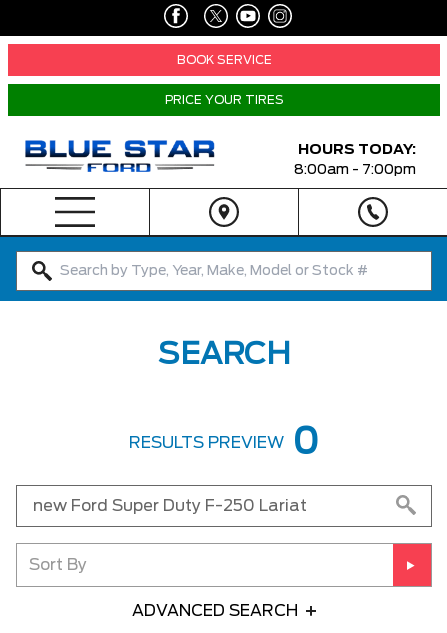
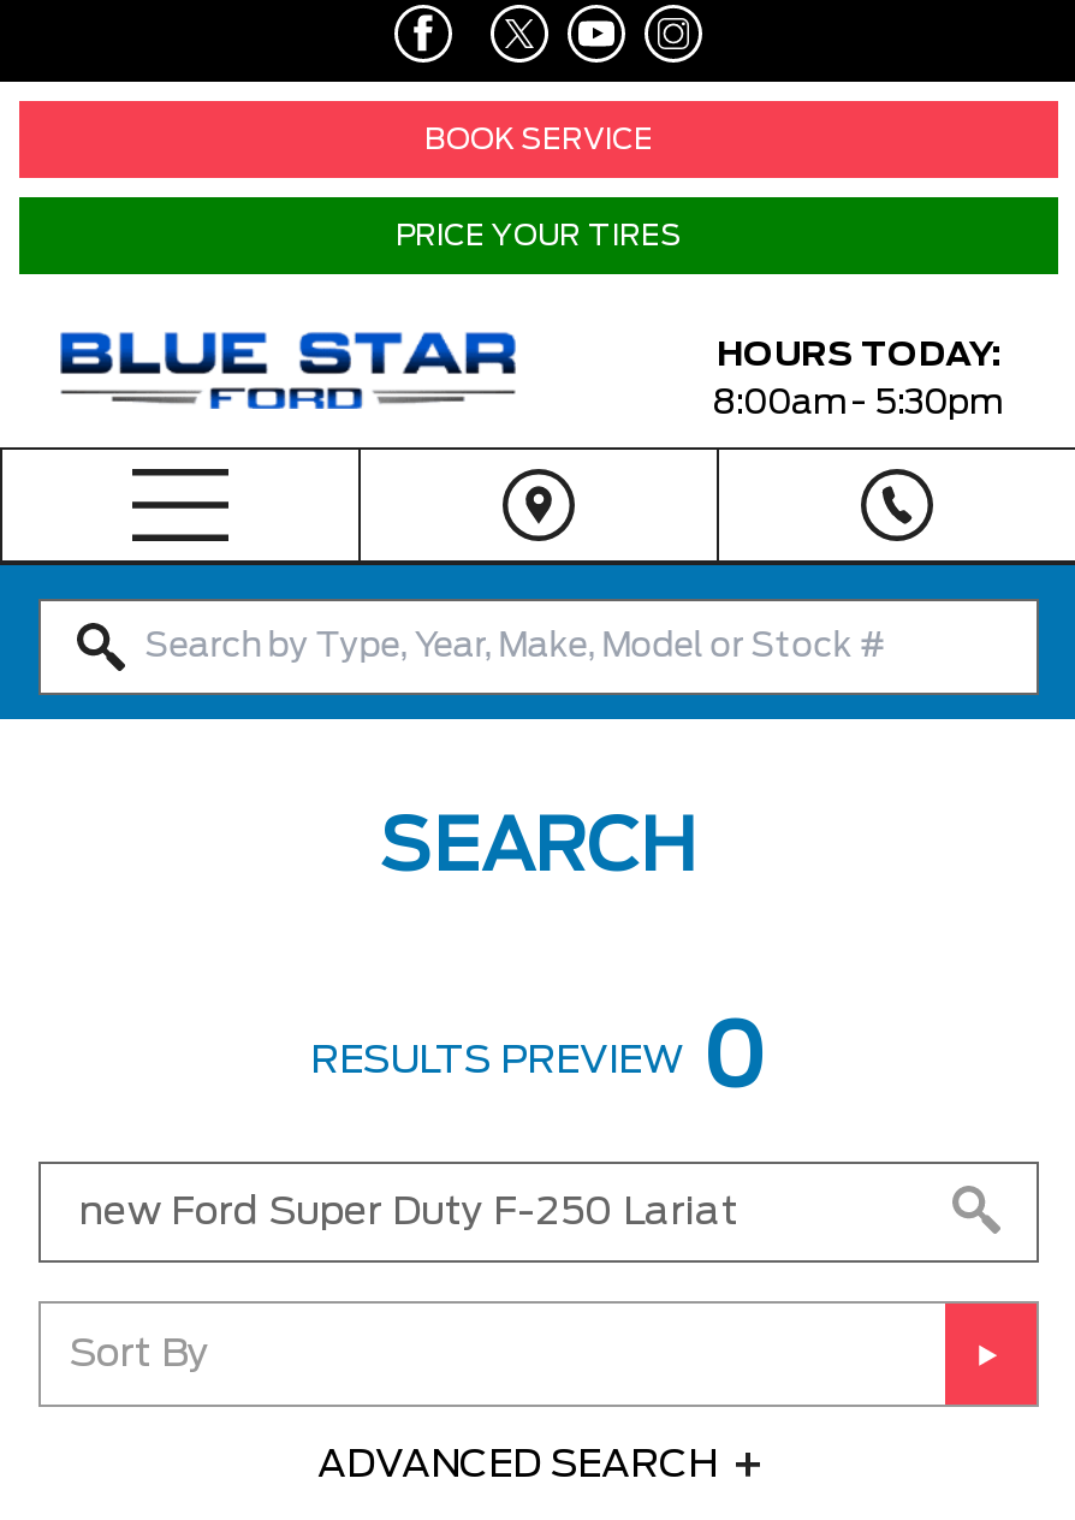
- 8:00am - 7:00pm
+ 8:00am - 5:30pm
